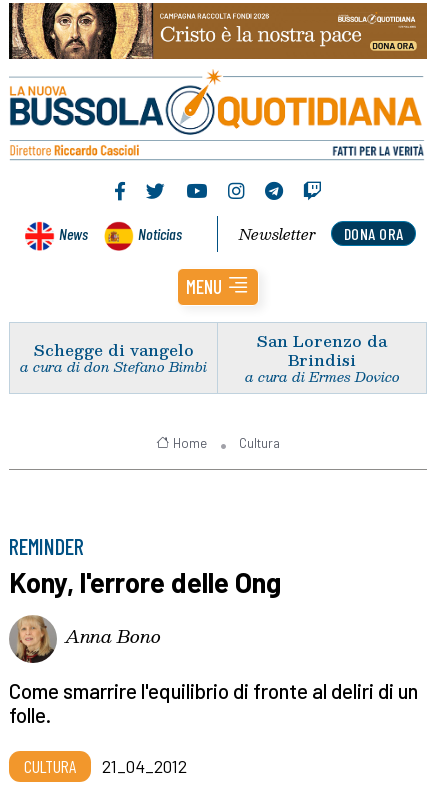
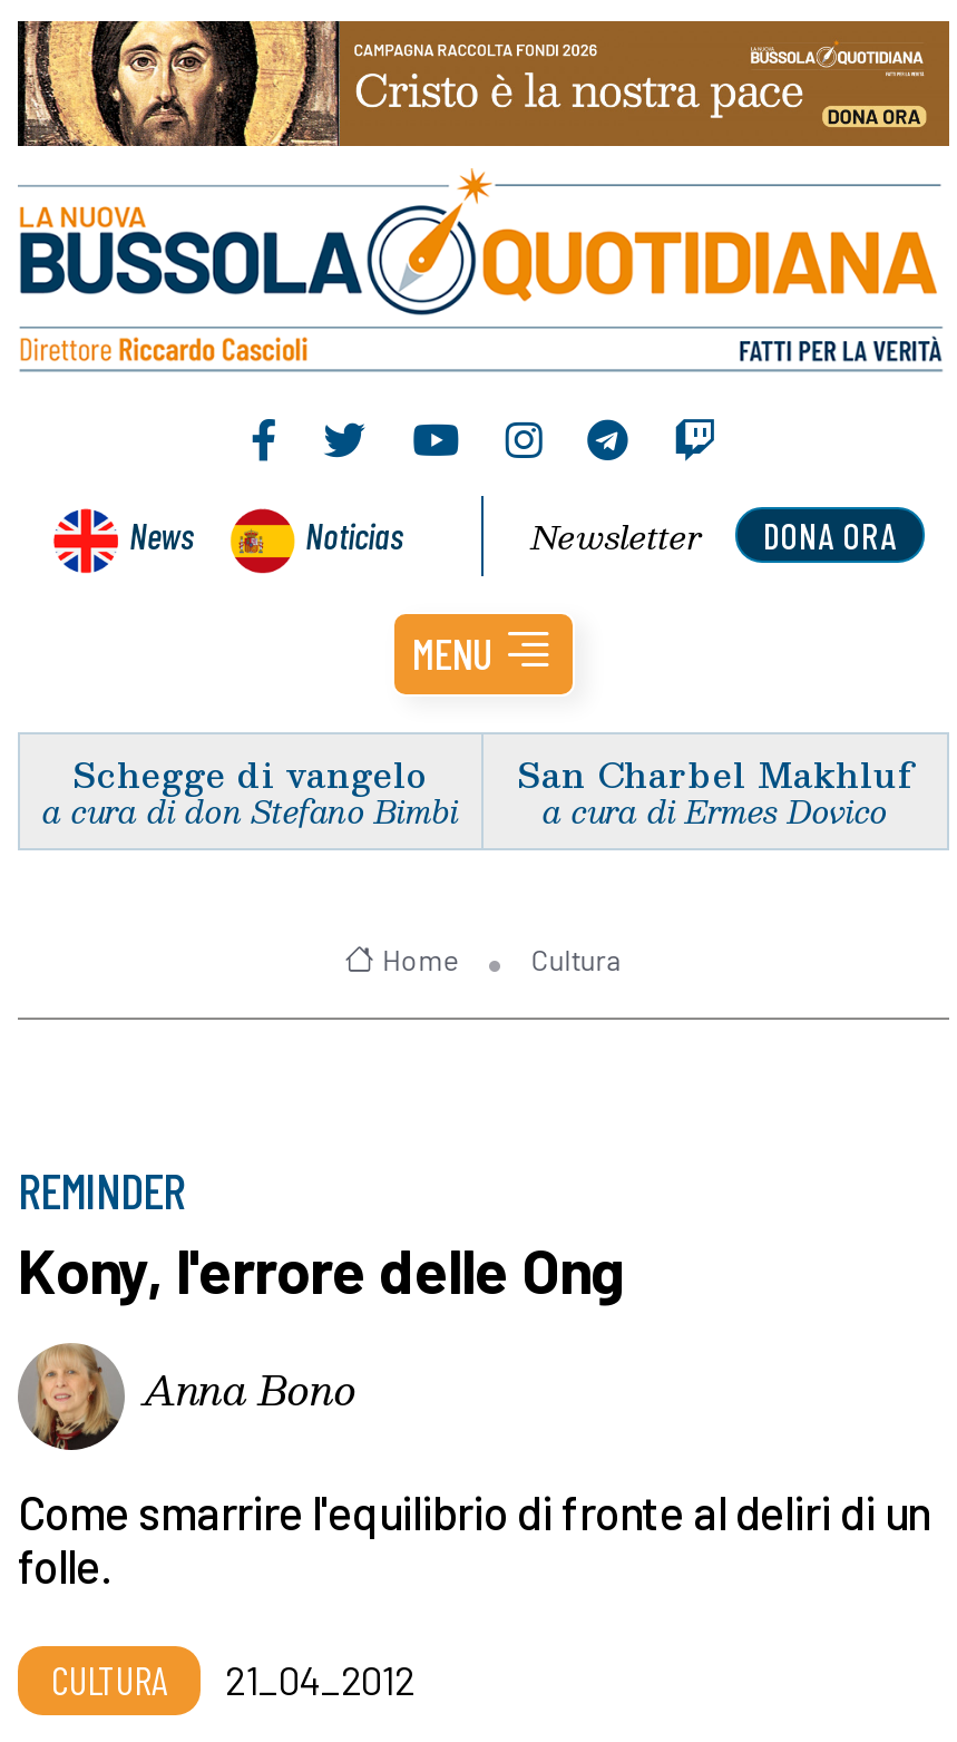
- San Lorenzo da
- Brindisi
+ San Charbel Makhluf
